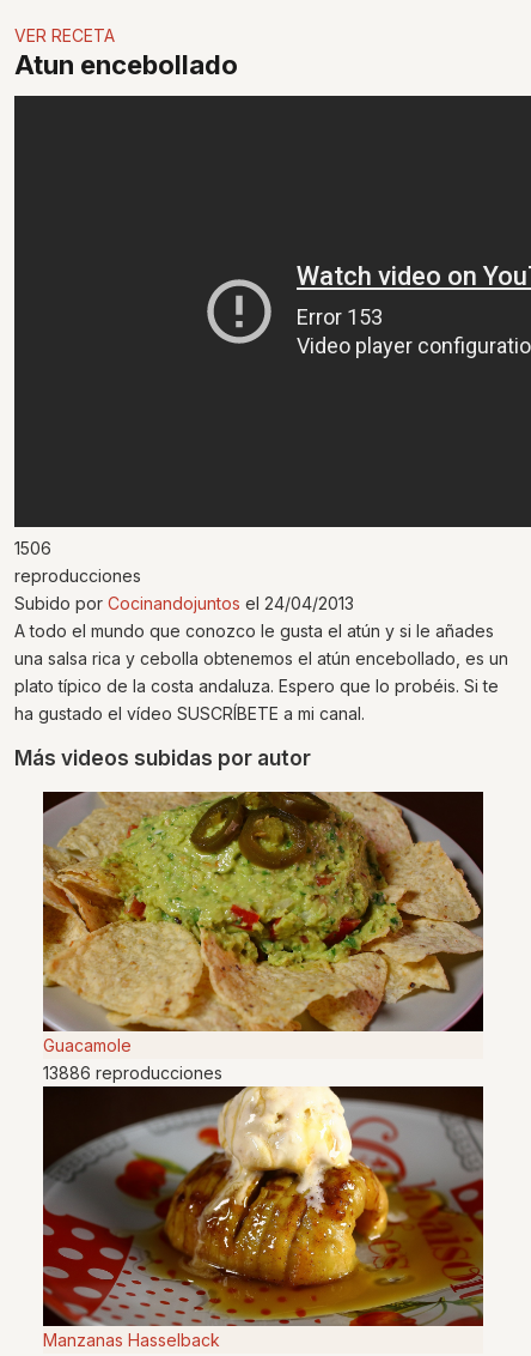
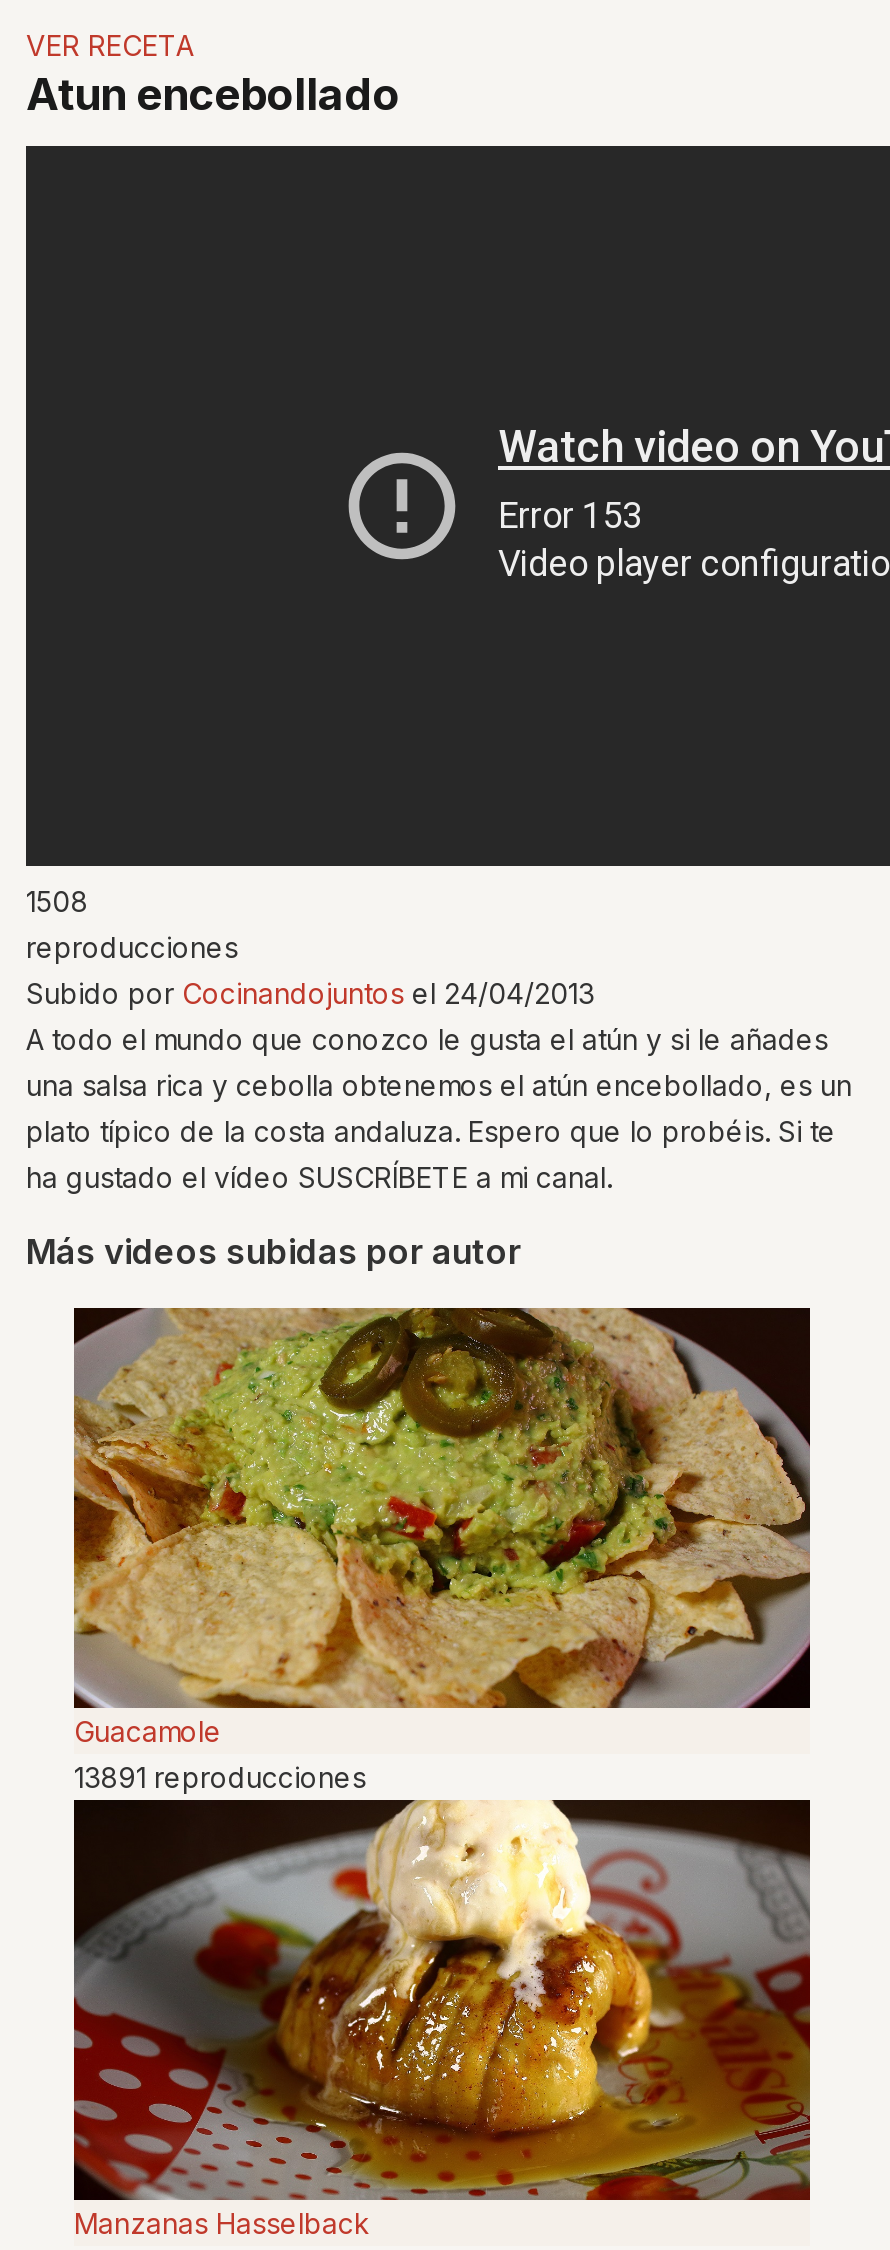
- 1506
+ 1508

- 13886 reproducciones
+ 13891 reproducciones
